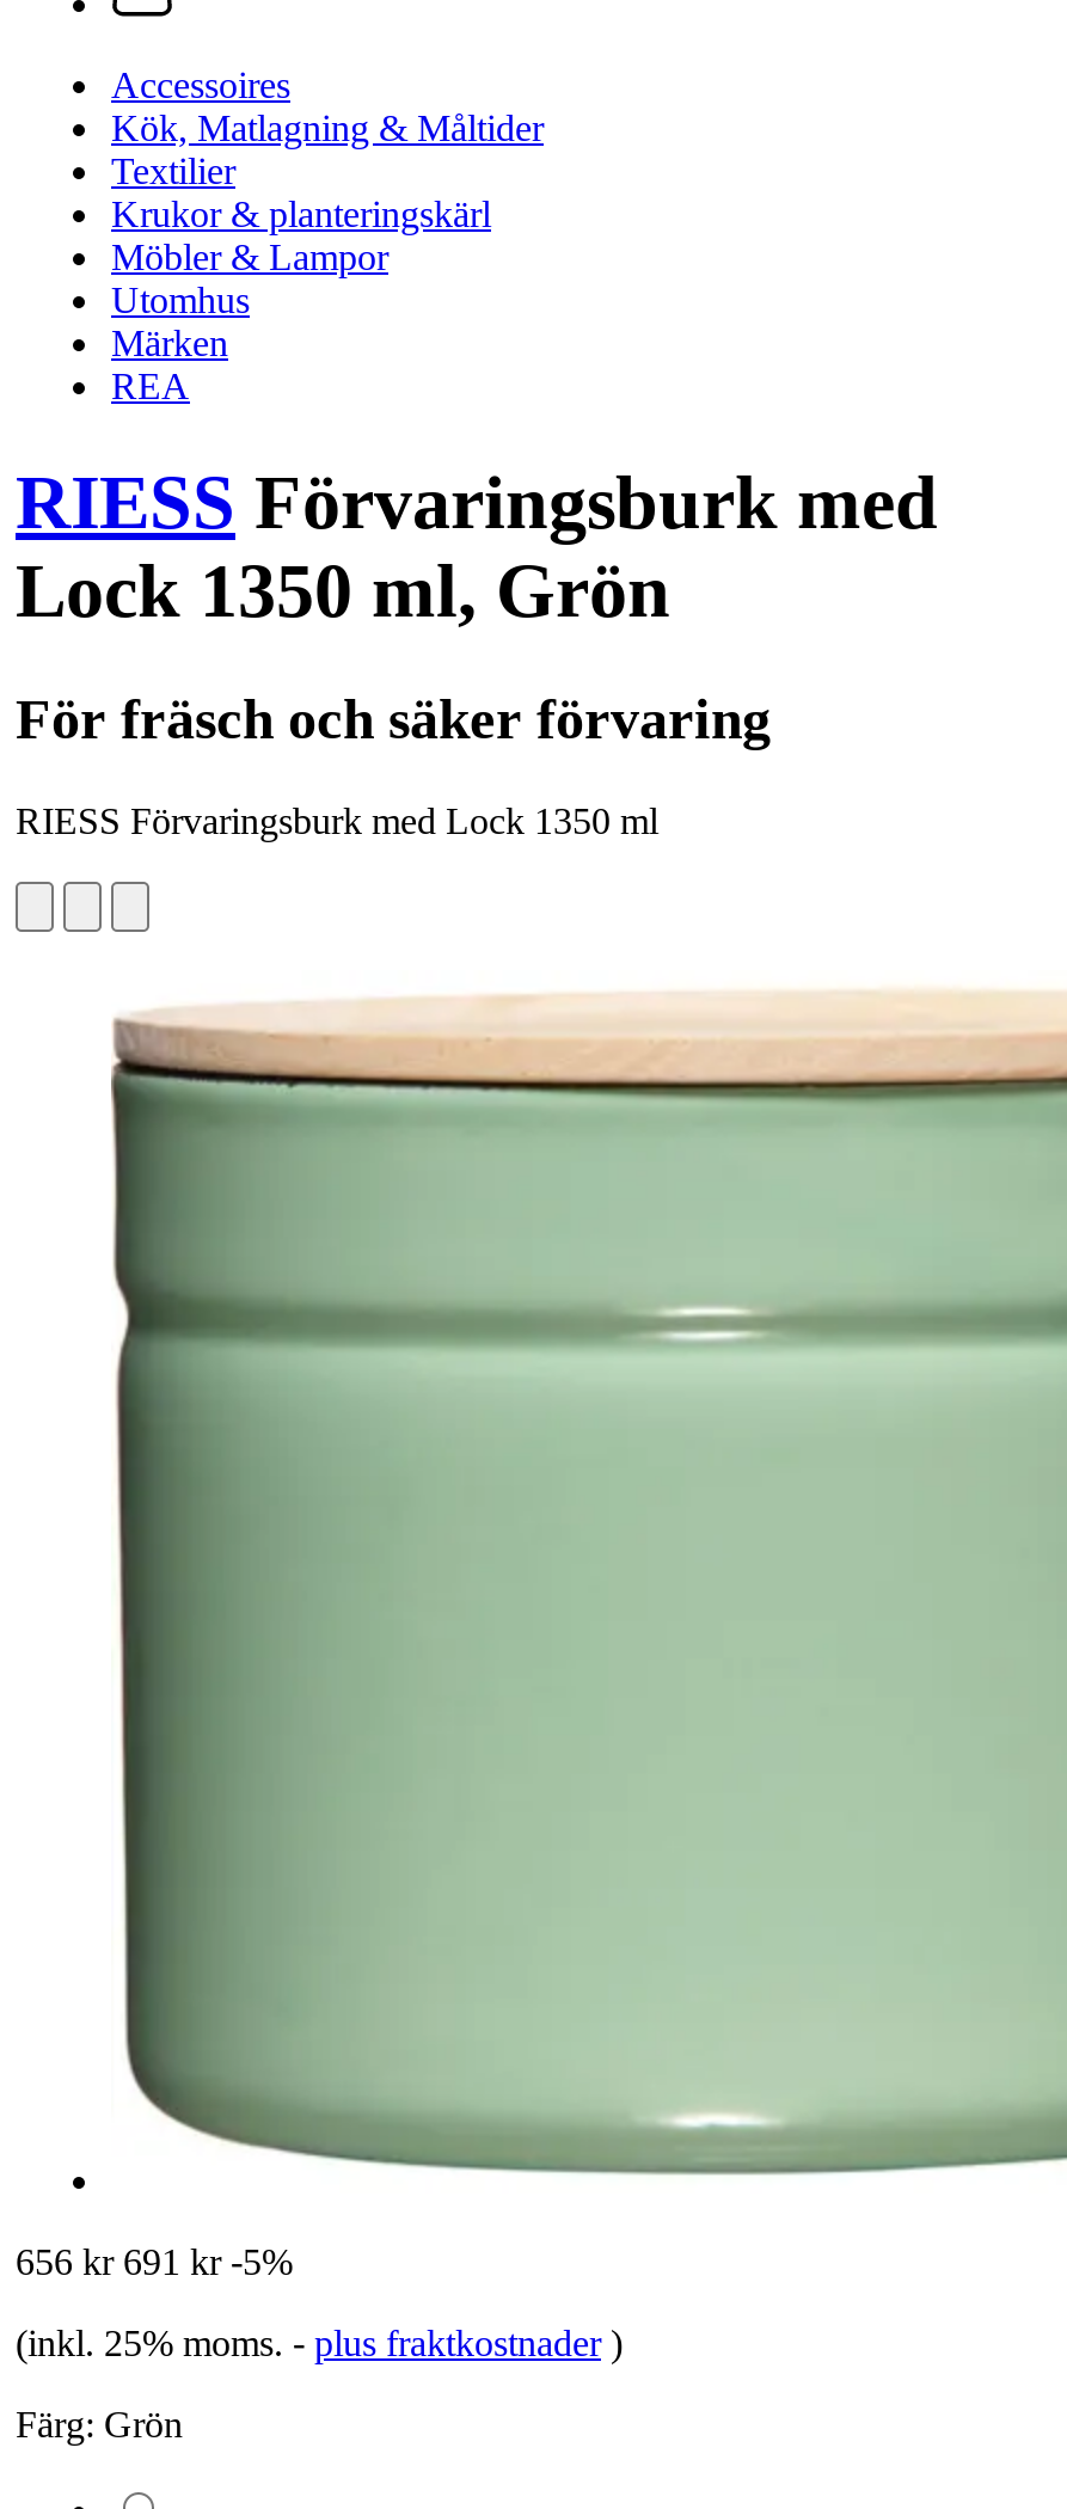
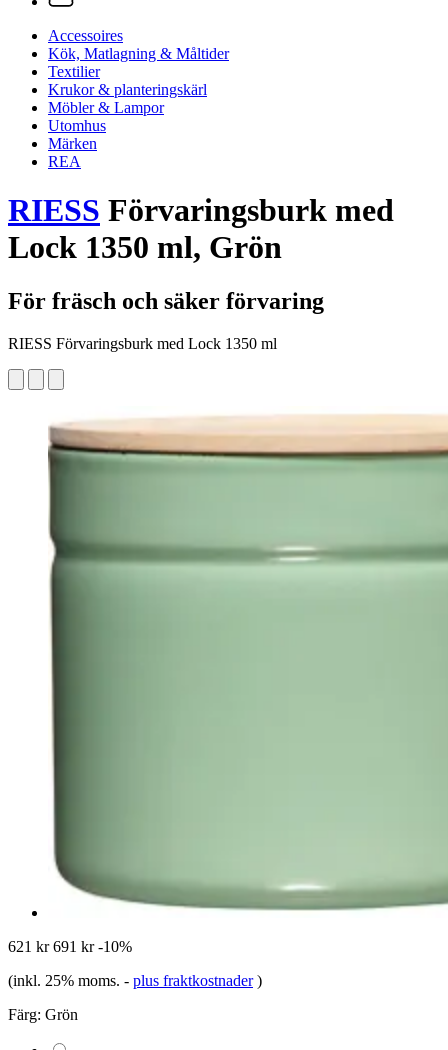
- 656 kr 691 kr -5%
+ 621 kr 691 kr -10%
